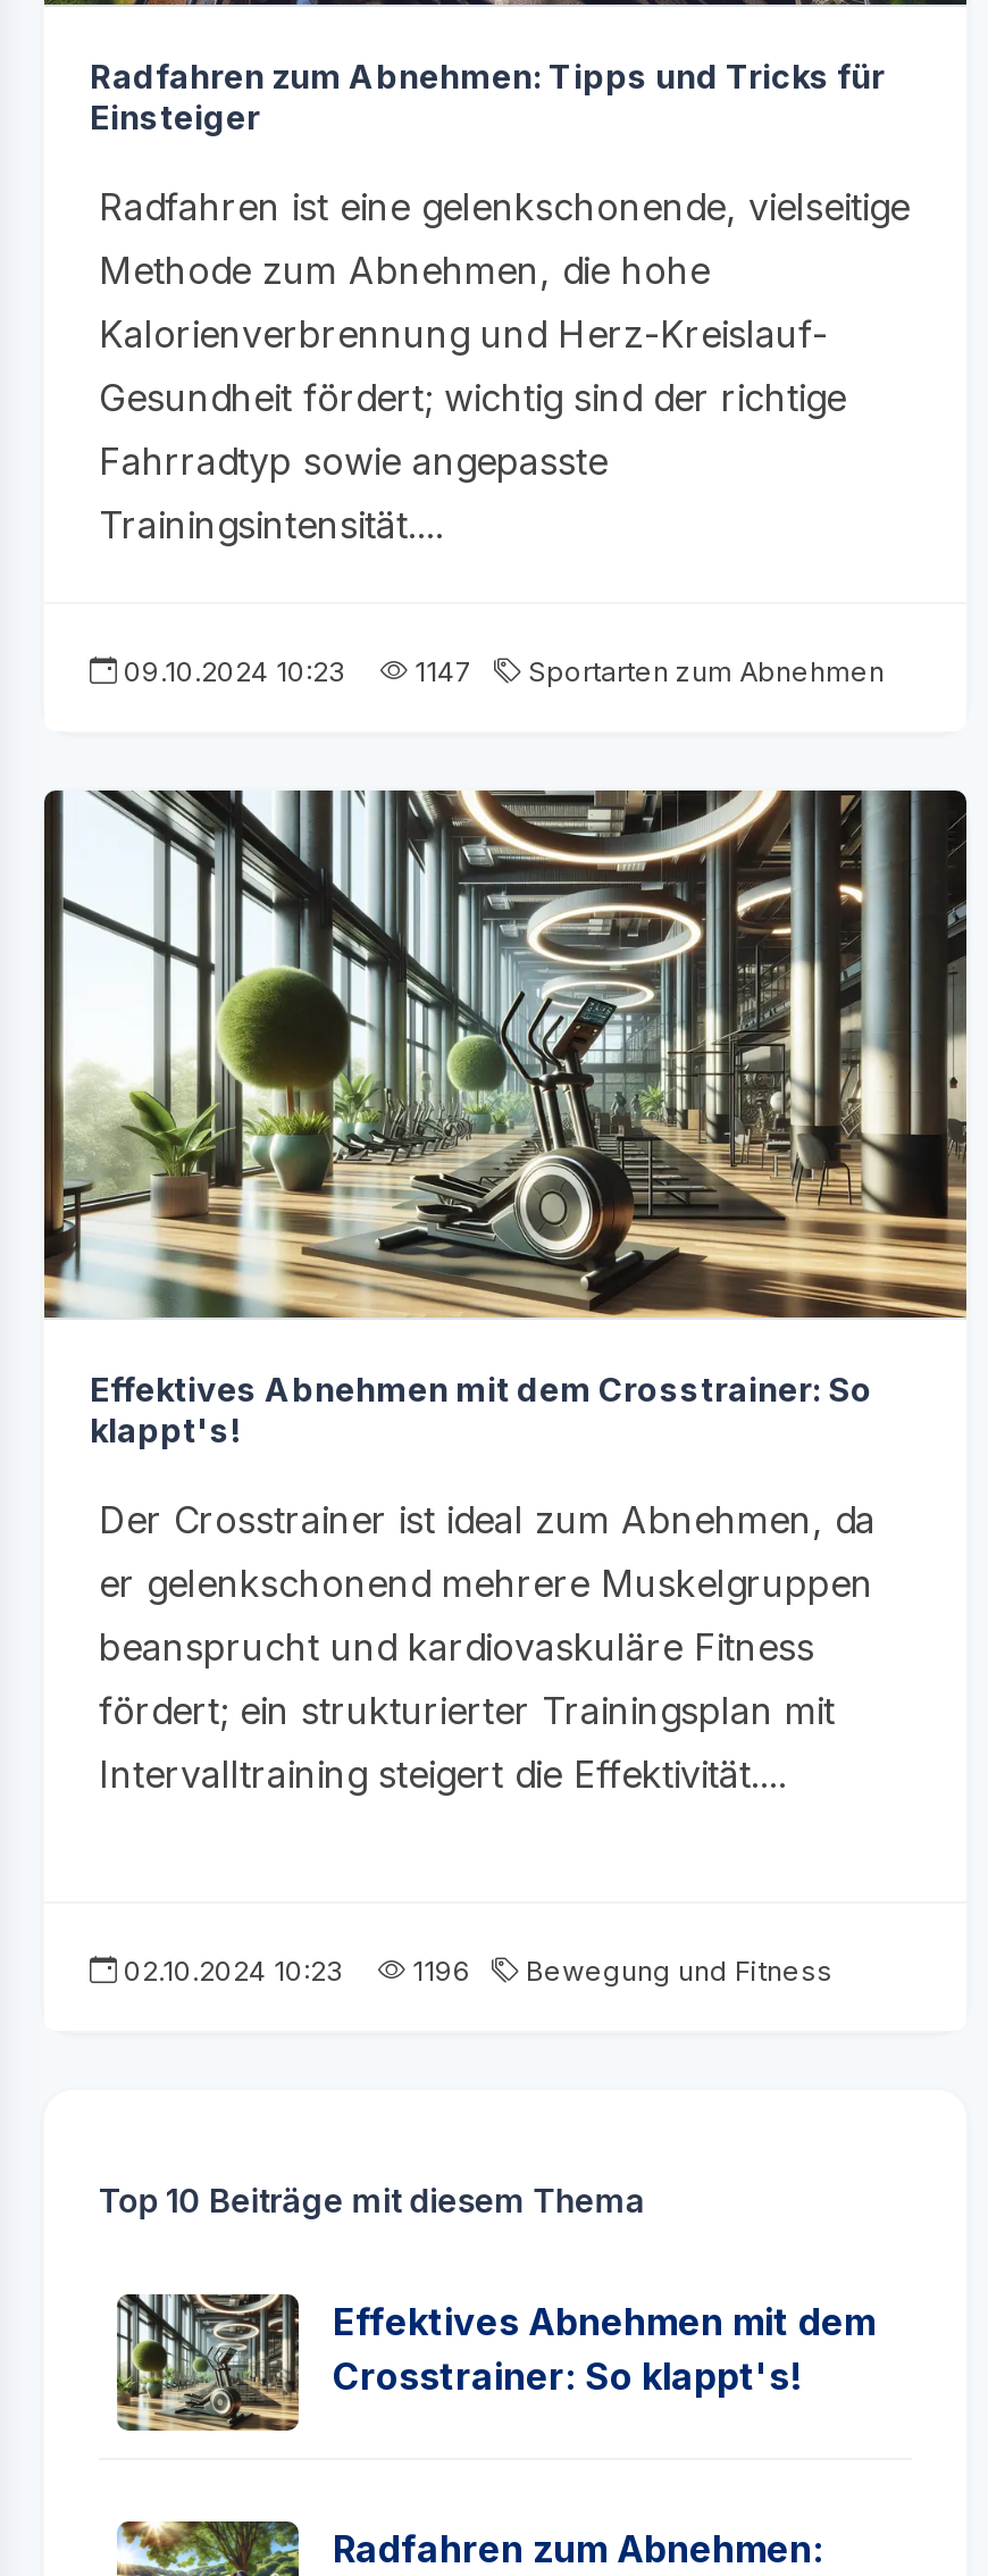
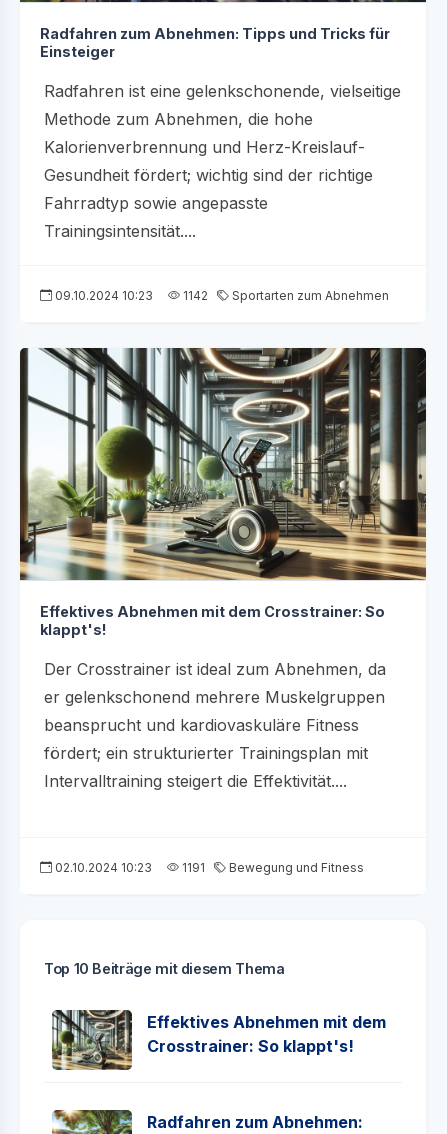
- 09.10.2024 10:23 1147 Sportarten zum Abnehmen
+ 09.10.2024 10:23 1142 Sportarten zum Abnehmen

- 02.10.2024 10:23 1196 Bewegung und Fitness
+ 02.10.2024 10:23 1191 Bewegung und Fitness
